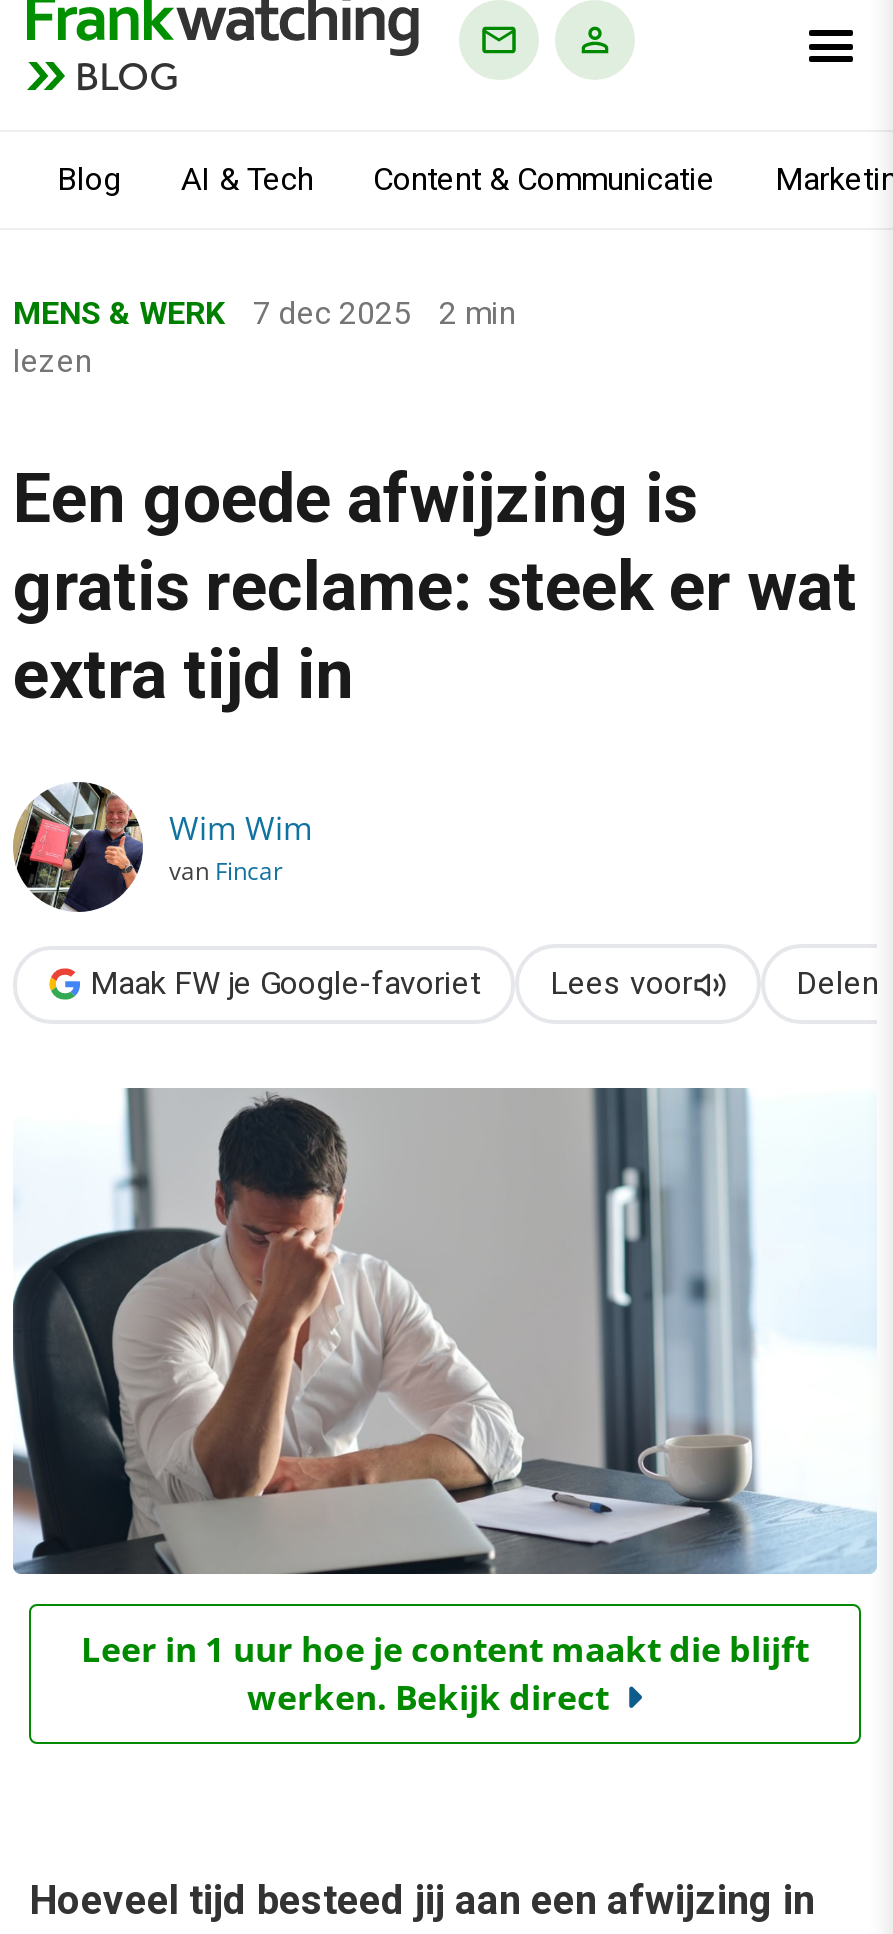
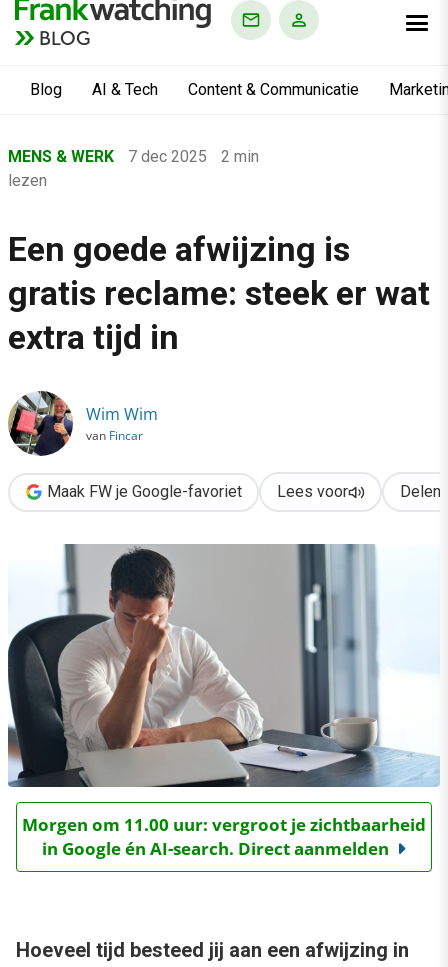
- Leer in 1 uur hoe je content maakt die blijft
- werken. Bekijk direct
+ Morgen om 11.00 uur: vergroot je zichtbaarheid
+ in Google én AI-search. Direct aanmelden
